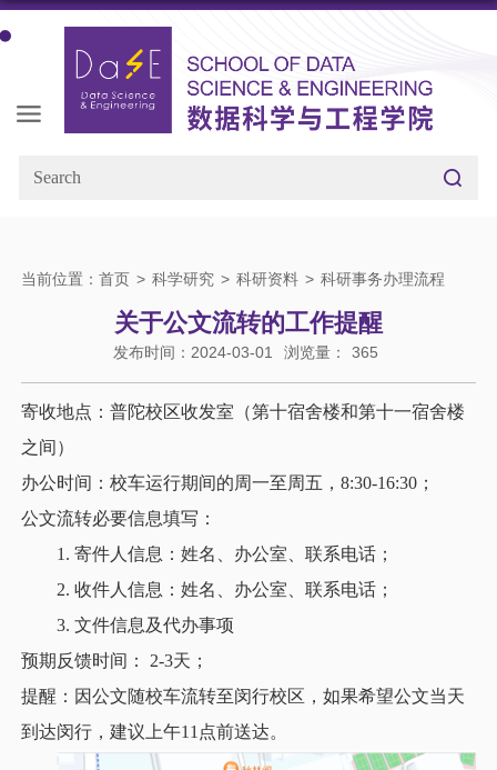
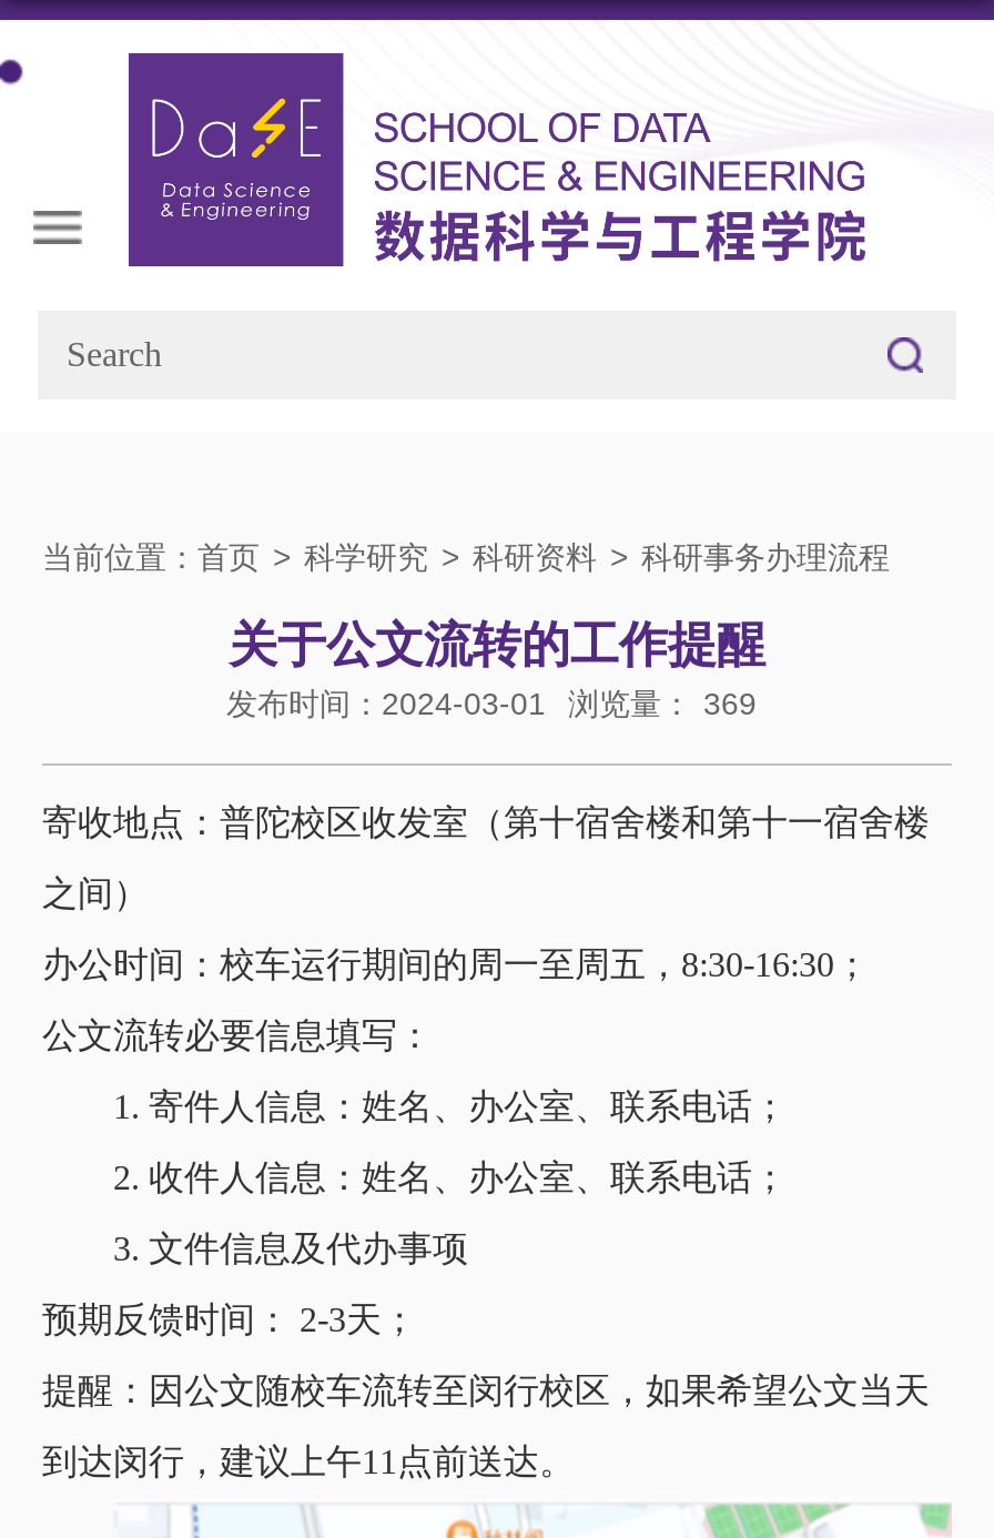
- 发布时间：2024-03-01 浏览量： 365
+ 发布时间：2024-03-01 浏览量： 369
